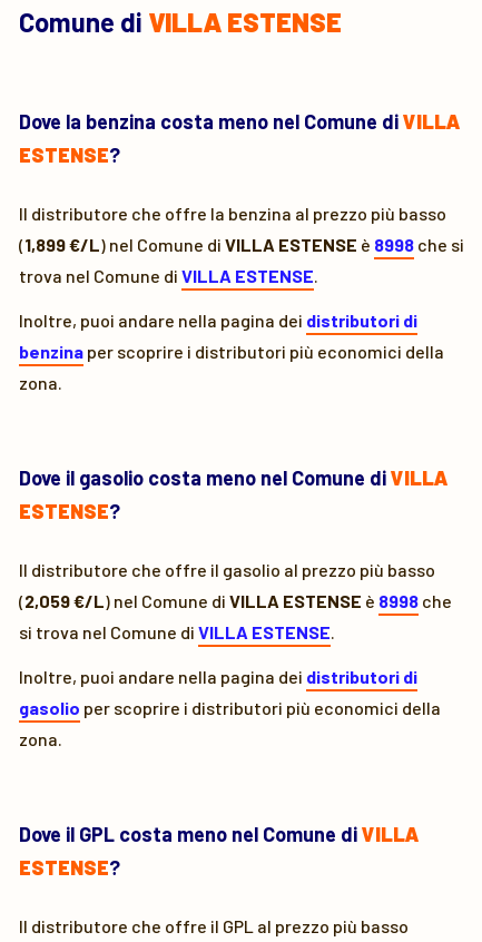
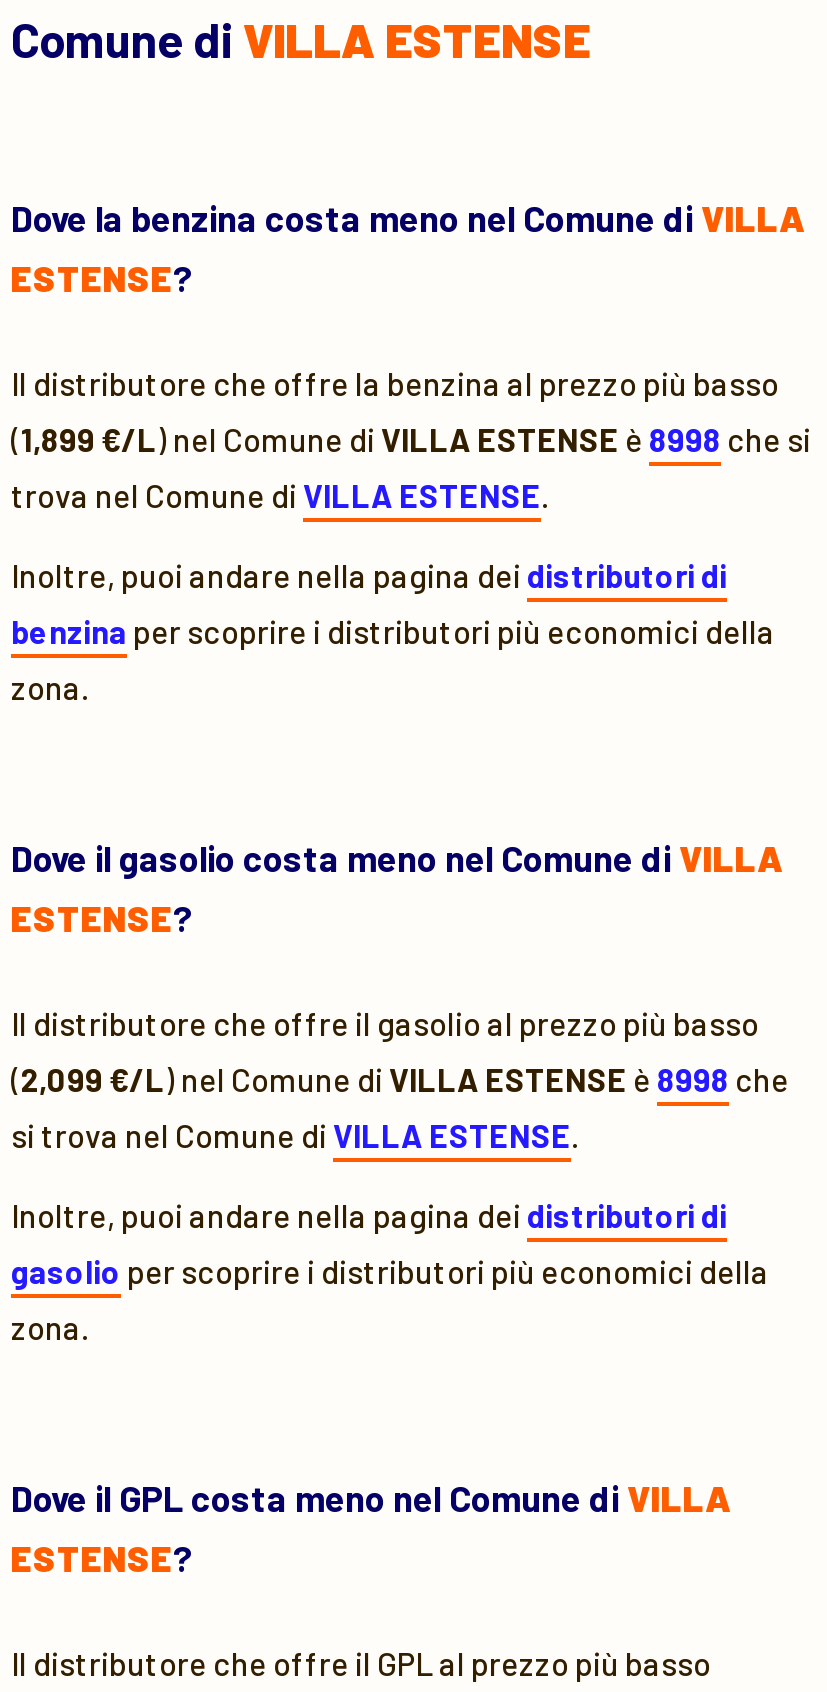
- (2,059 €/L) nel Comune di VILLA ESTENSE è 8998 che
+ (2,099 €/L) nel Comune di VILLA ESTENSE è 8998 che
